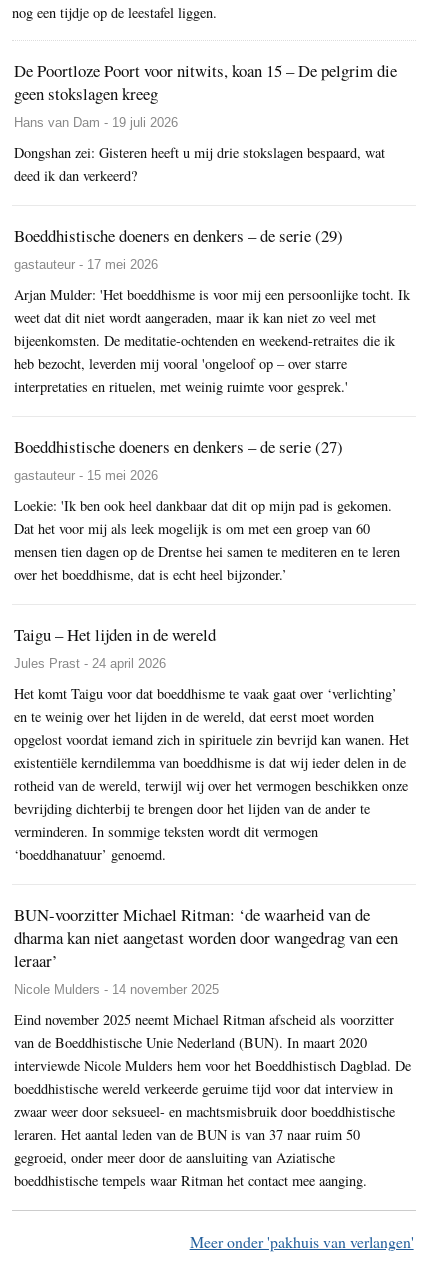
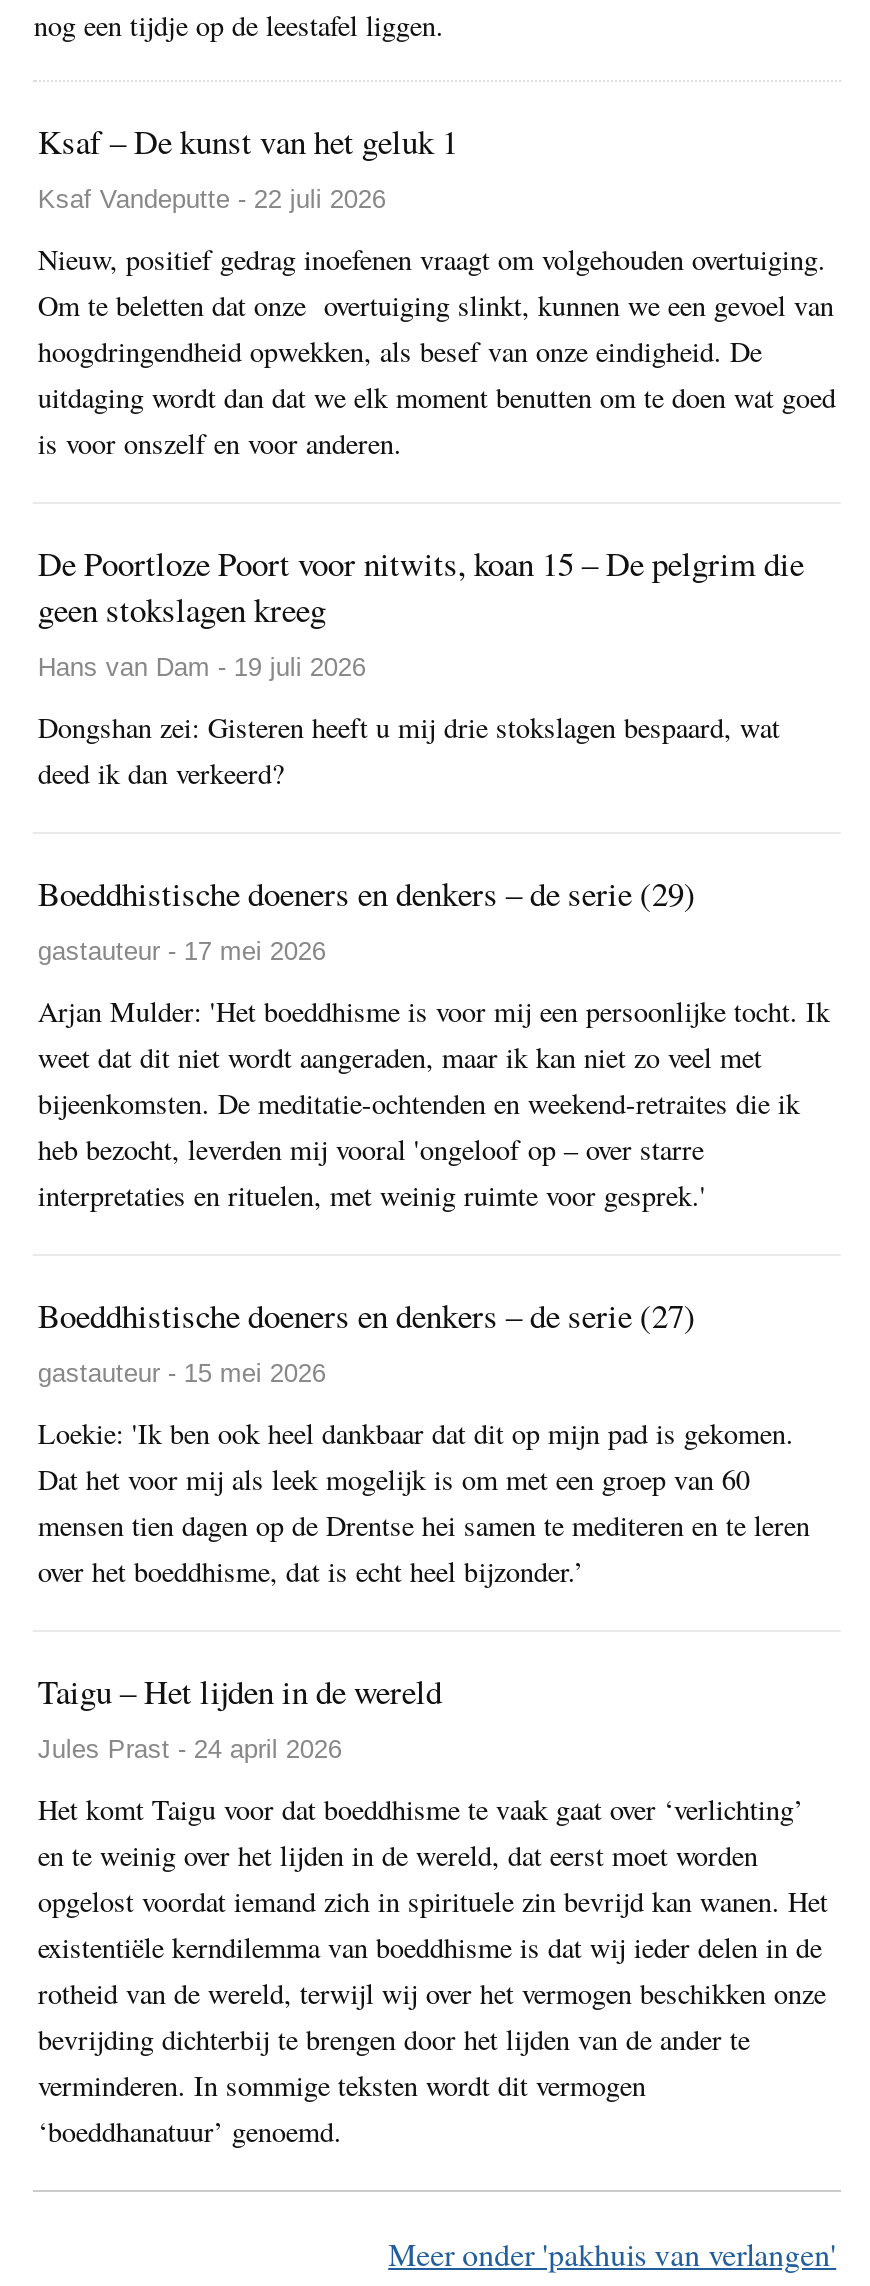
+ Ksaf – De kunst van het geluk 1
+ Ksaf Vandeputte - 22 juli 2026
+ Nieuw, positief gedrag inoefenen vraagt om volgehouden overtuiging.
+ Om te beletten dat onze overtuiging slinkt, kunnen we een gevoel van
+ hoogdringendheid opwekken, als besef van onze eindigheid. De
+ uitdaging wordt dan dat we elk moment benutten om te doen wat goed
+ is voor onszelf en voor anderen.

moved down: De Poortloze Poort voor nitwits, koan 15 – De pelgrim die | geen stokslagen kreeg | Hans van Dam - 19 juli 2026 | ... | verminderen. In sommige teksten wordt dit vermogen | ‘boeddhanatuur’ genoemd.

- BUN-voorzitter Michael Ritman: ‘de waarheid van de
- dharma kan niet aangetast worden door wangedrag van een
- leraar’
- Nicole Mulders - 14 november 2025
- Eind november 2025 neemt Michael Ritman afscheid als voorzitter
- van de Boeddhistische Unie Nederland (BUN). In maart 2020
- interviewde Nicole Mulders hem voor het Boeddhistisch Dagblad. De
- boeddhistische wereld verkeerde geruime tijd voor dat interview in
- zwaar weer door seksueel- en machtsmisbruik door boeddhistische
- leraren. Het aantal leden van de BUN is van 37 naar ruim 50
- gegroeid, onder meer door de aansluiting van Aziatische
- boeddhistische tempels waar Ritman het contact mee aanging.
